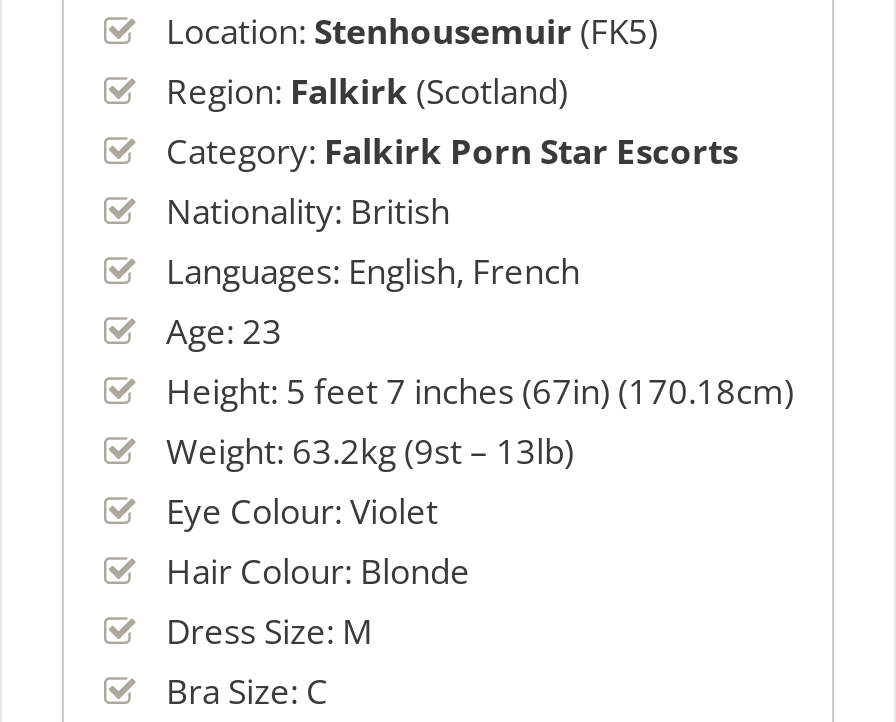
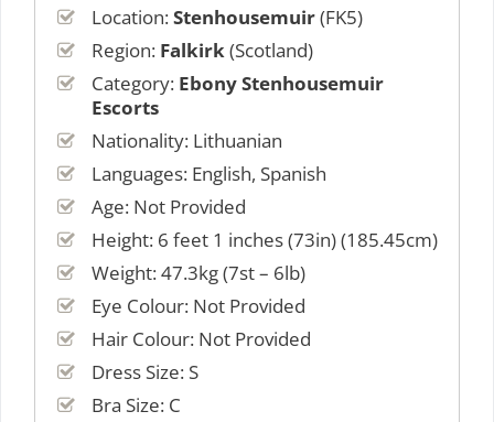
- Category: Falkirk Porn Star Escorts
- Nationality: British
- Languages: English, French
- Age: 23
- Height: 5 feet 7 inches (67in) (170.18cm)
- Weight: 63.2kg (9st – 13lb)
- Eye Colour: Violet
- Hair Colour: Blonde
- Dress Size: M
+ Category: Ebony Stenhousemuir
+ Escorts
+ Nationality: Lithuanian
+ Languages: English, Spanish
+ Age: Not Provided
+ Height: 6 feet 1 inches (73in) (185.45cm)
+ Weight: 47.3kg (7st – 6lb)
+ Eye Colour: Not Provided
+ Hair Colour: Not Provided
+ Dress Size: S
